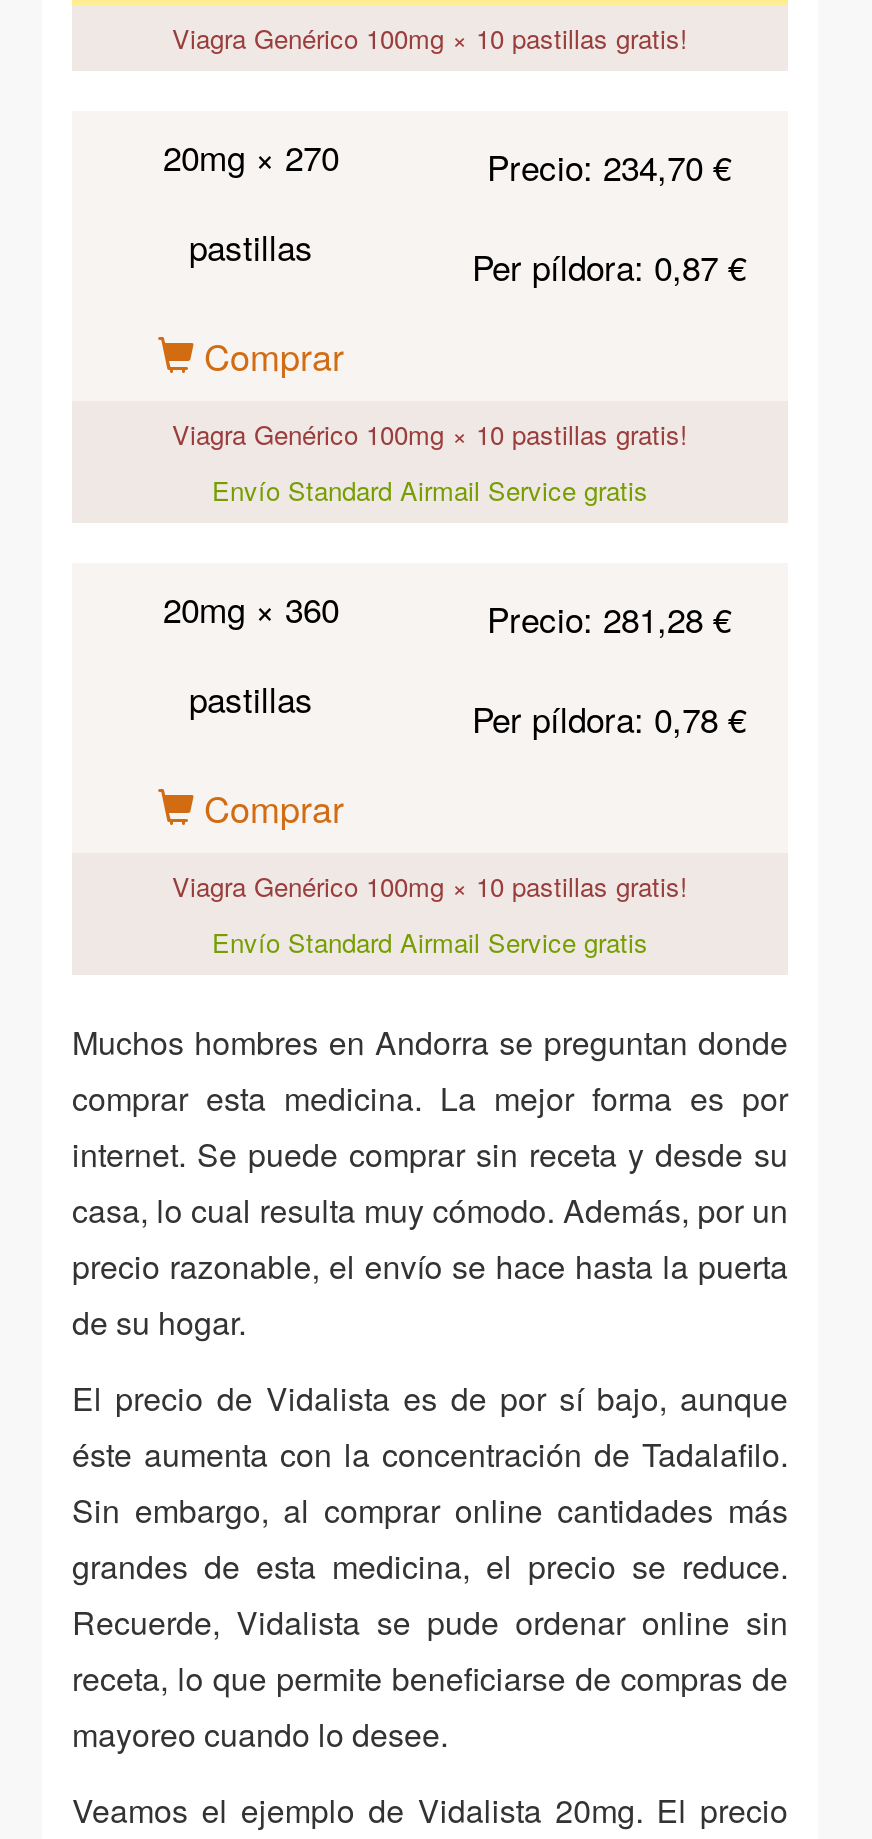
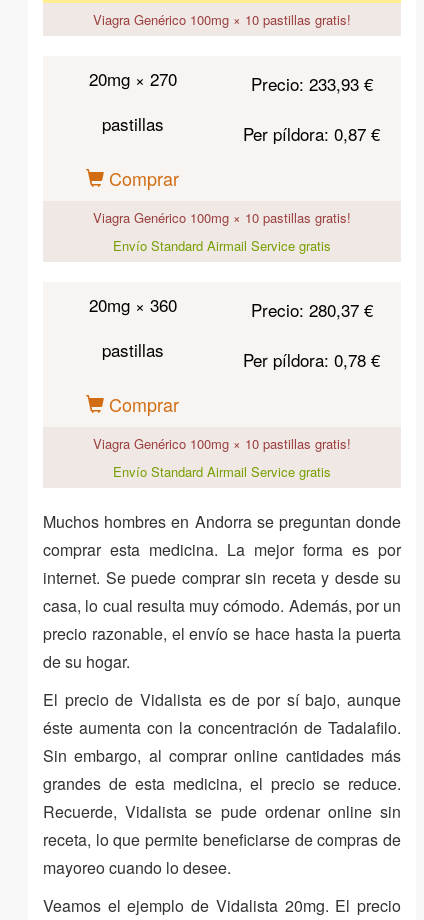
- Precio: 234,70 €
+ Precio: 233,93 €

- Precio: 281,28 €
+ Precio: 280,37 €
